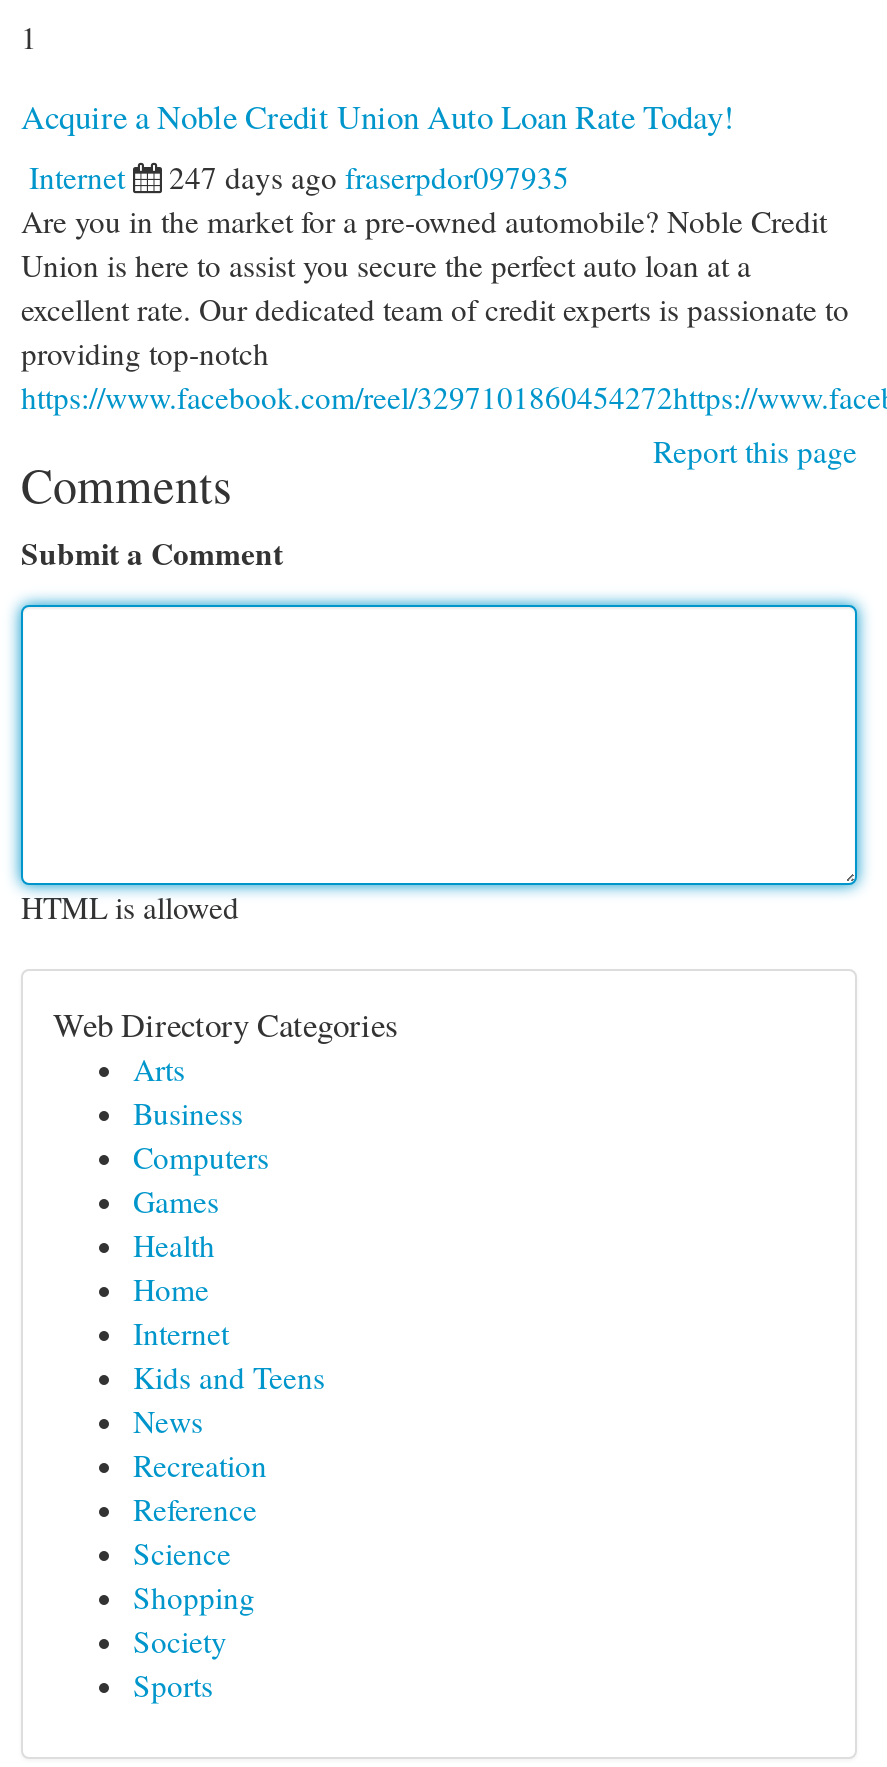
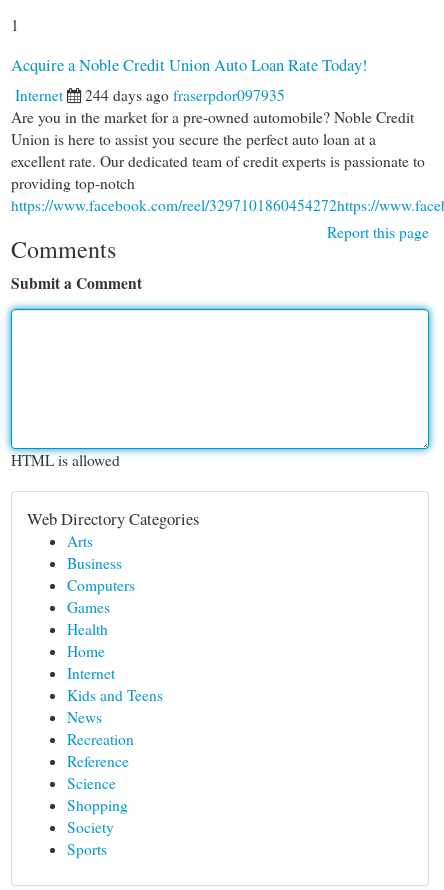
- 247 days ago fraserpdor097935
+ 244 days ago fraserpdor097935
